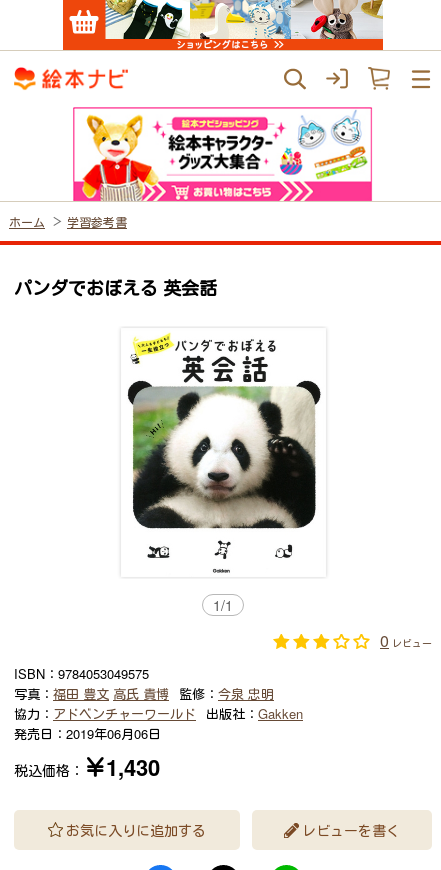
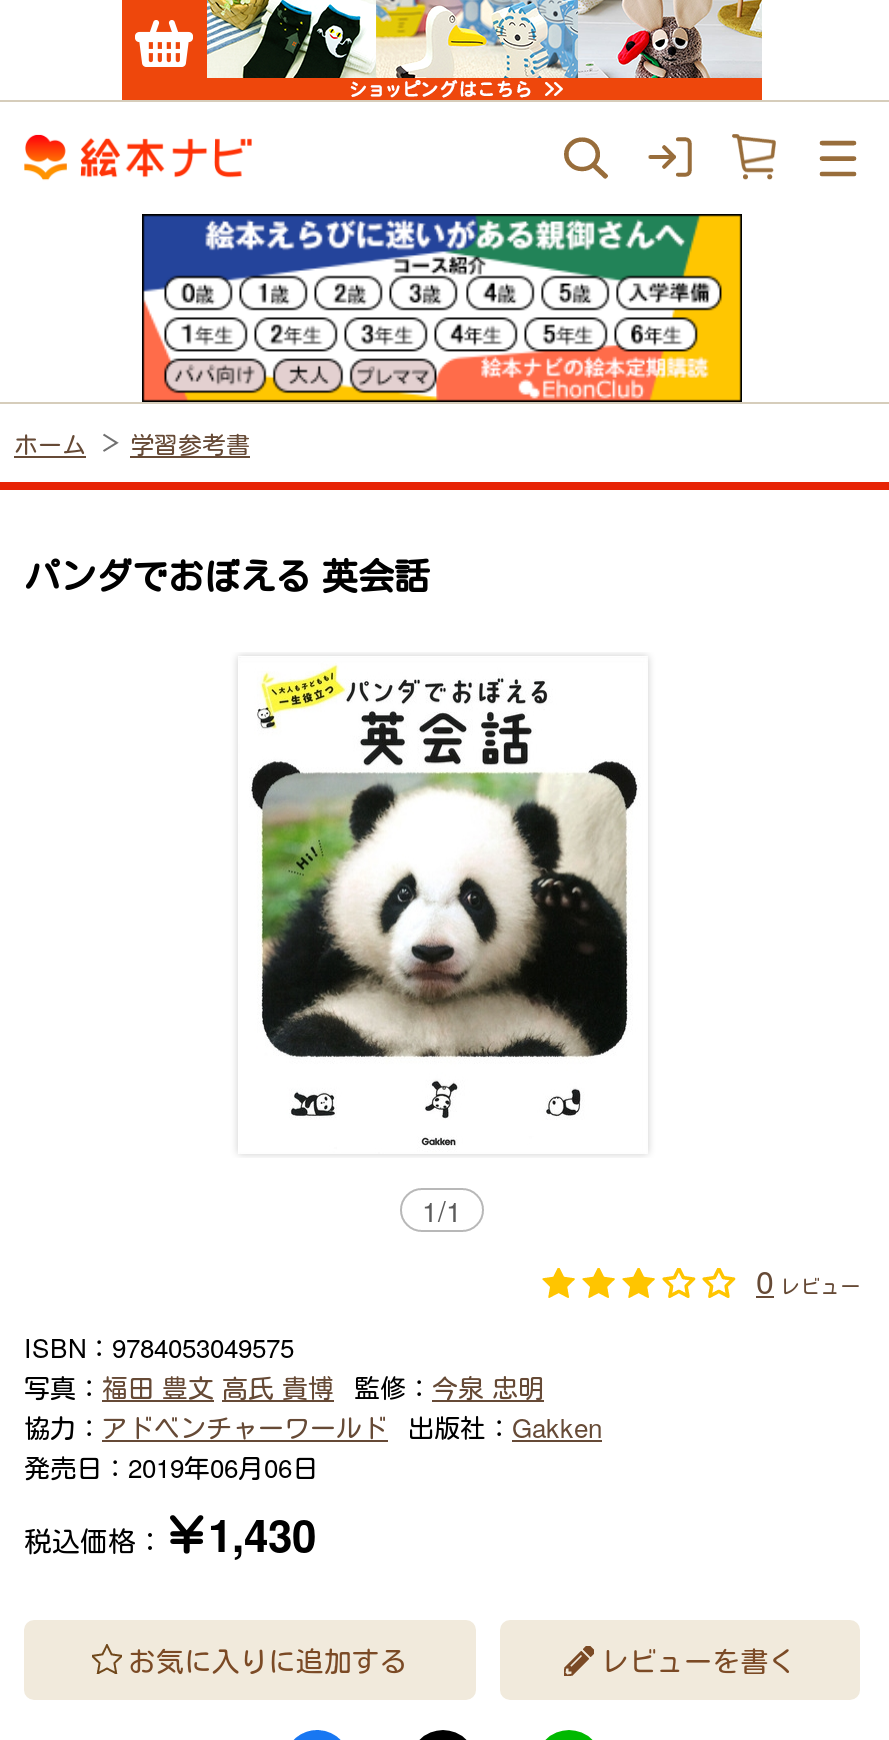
- [image]
+ [image]
